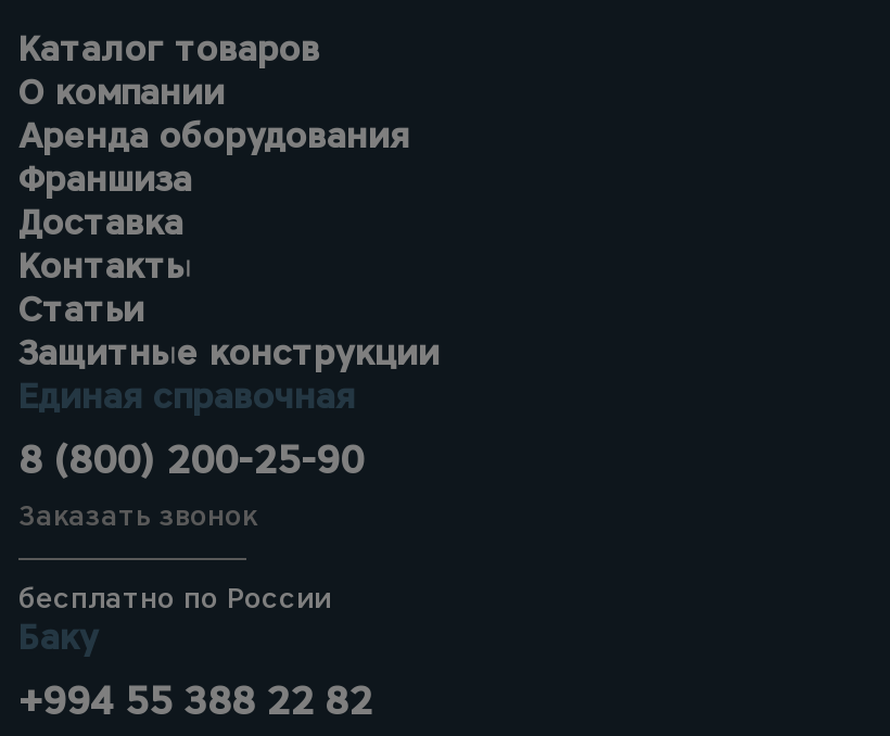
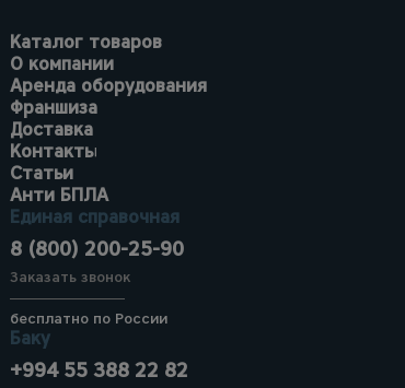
- Защитные конструкции
+ Анти БПЛА
